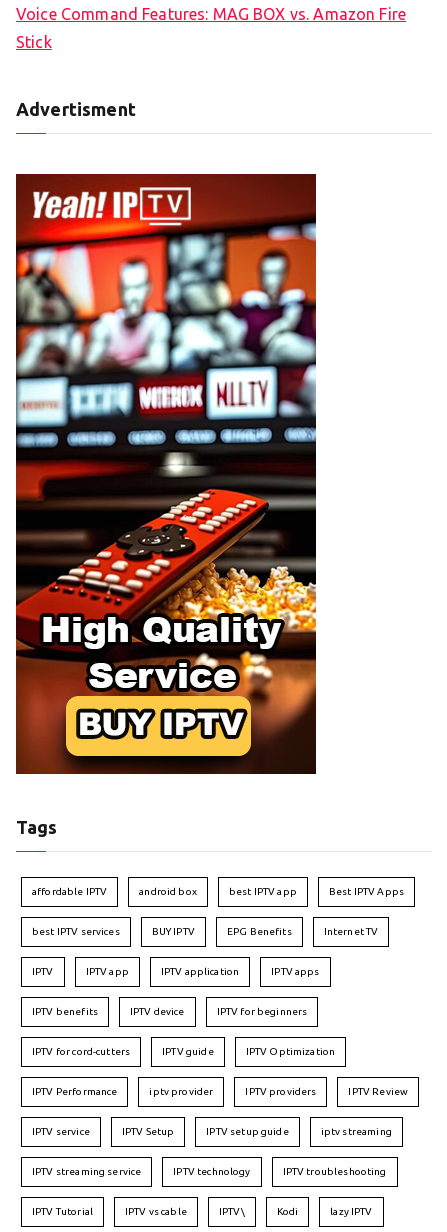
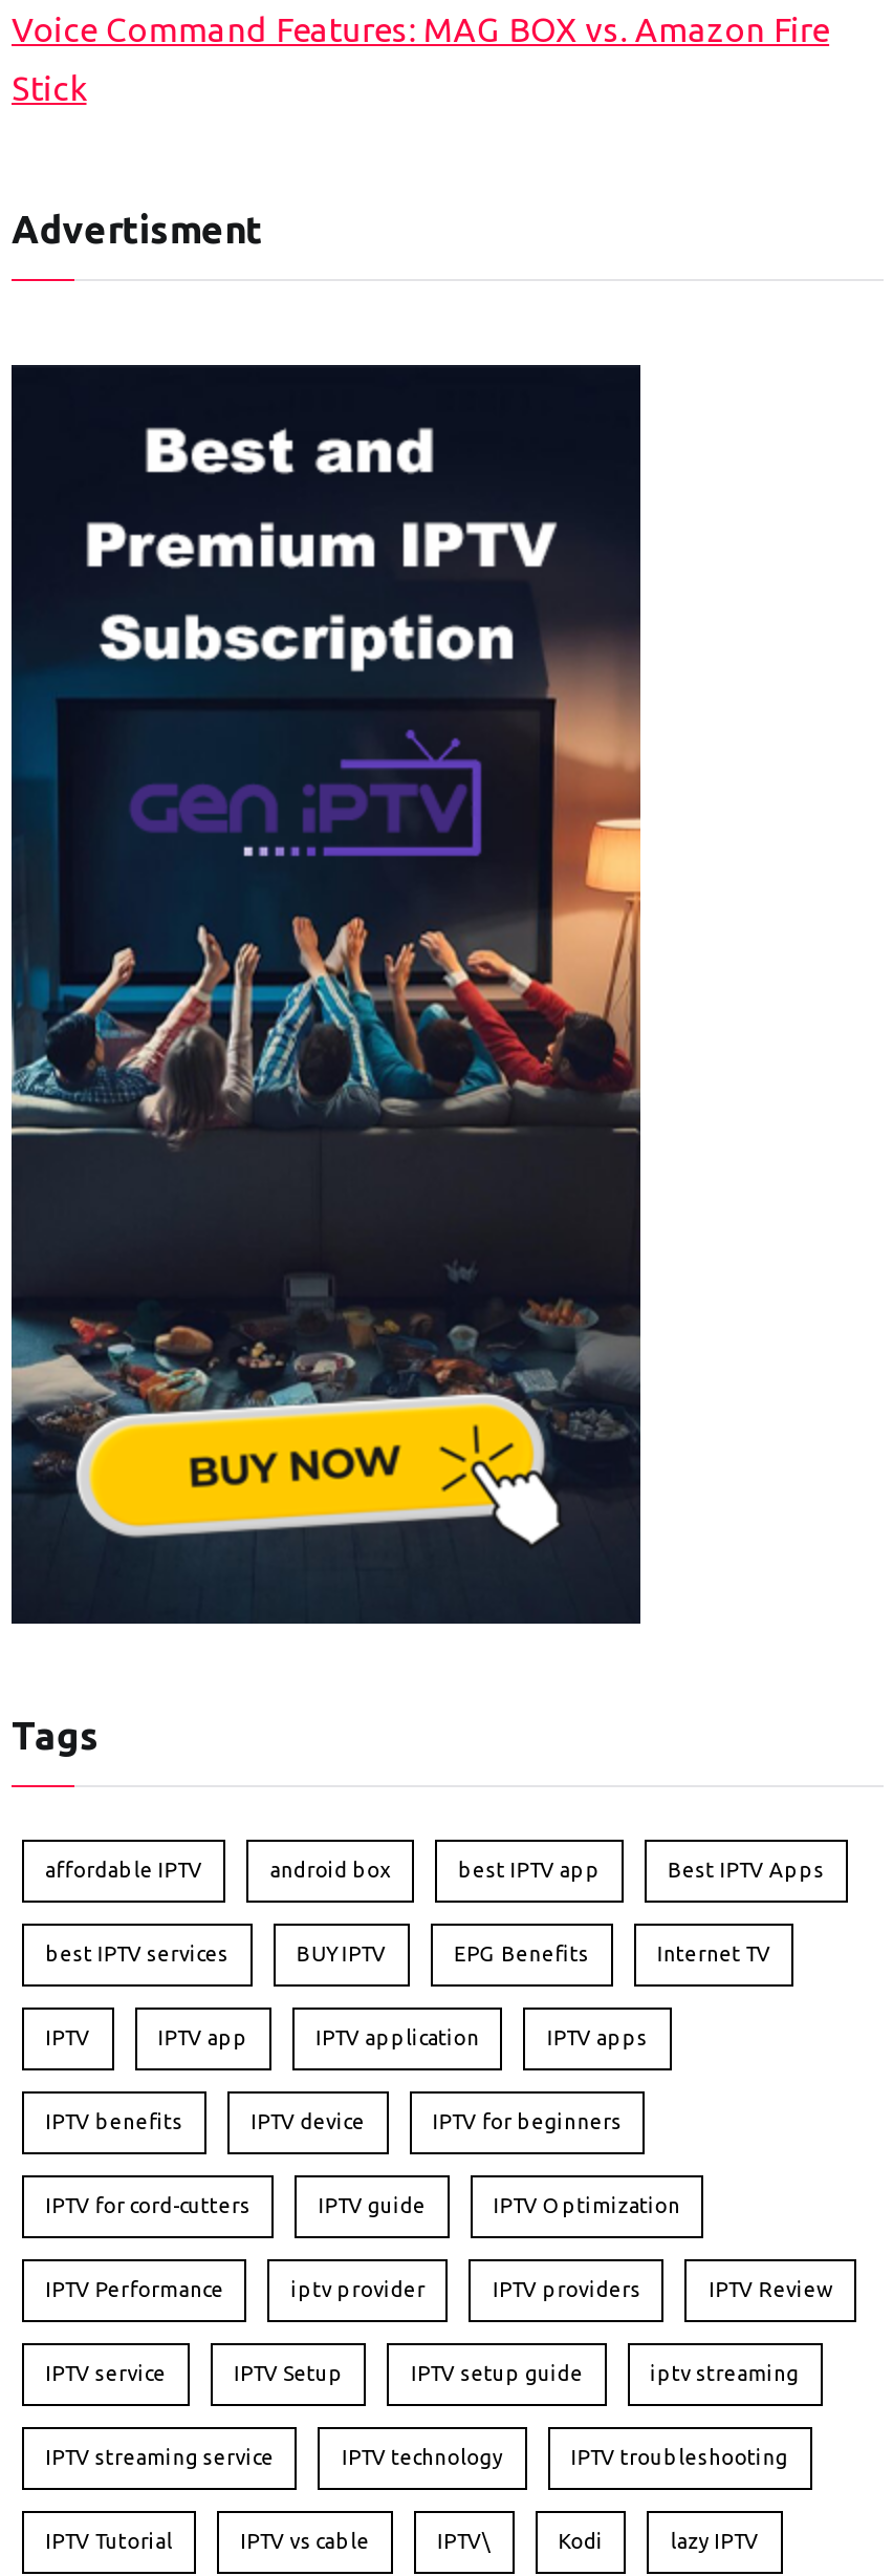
- [image]
+ [image]
